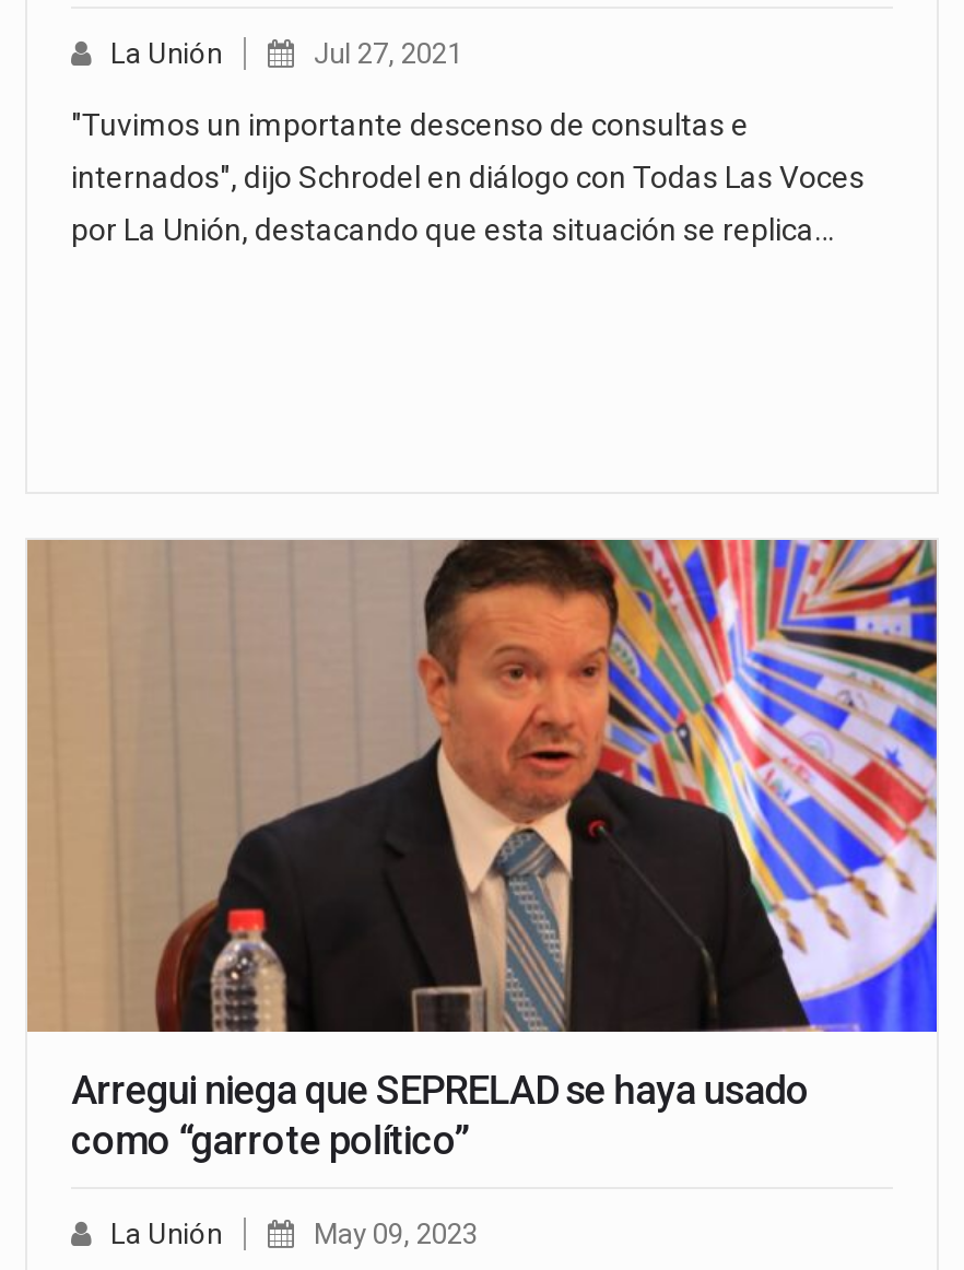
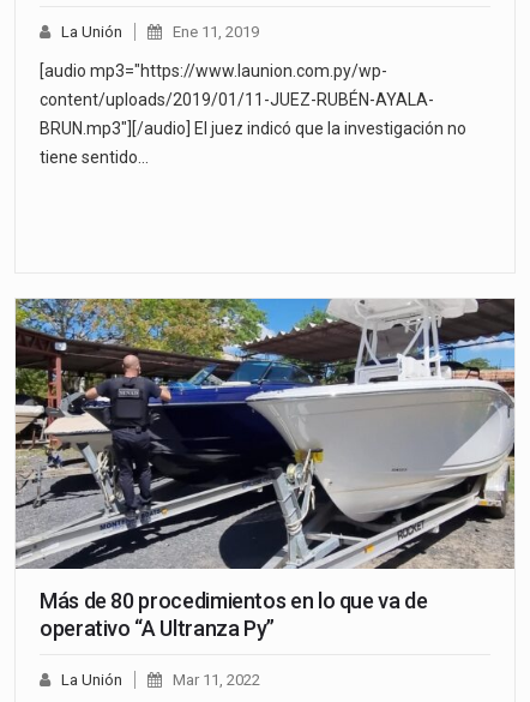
- Jul 27, 2021
- "Tuvimos un importante descenso de consultas e
- internados", dijo Schrodel en diálogo con Todas Las Voces
- por La Unión, destacando que esta situación se replica…
+ Ene 11, 2019
+ [audio mp3="https://www.launion.com.py/wp-
+ content/uploads/2019/01/11-JUEZ-RUBÉN-AYALA-
+ BRUN.mp3"][/audio] El juez indicó que la investigación no
+ tiene sentido…

- [image]
- Arregui niega que SEPRELAD se haya usado
- como “garrote político”
+ [image]
+ Más de 80 procedimientos en lo que va de
+ operativo “A Ultranza Py”

- May 09, 2023
+ Mar 11, 2022
